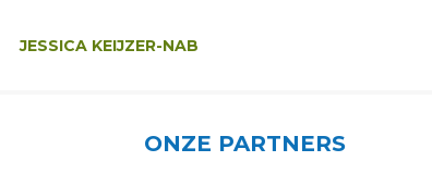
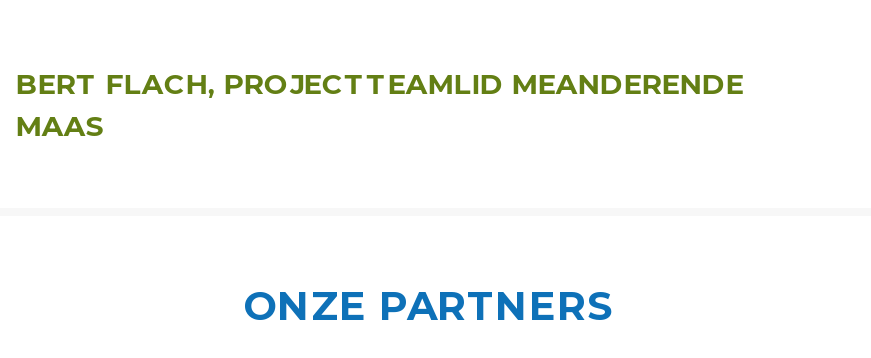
- JESSICA KEIJZER-NAB
+ BERT FLACH, PROJECTTEAMLID MEANDERENDE
+ MAAS
